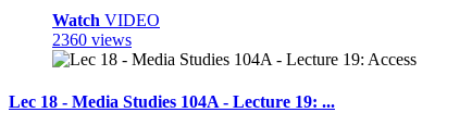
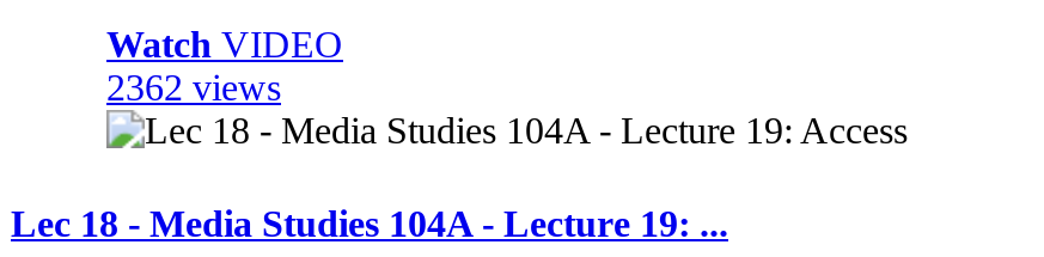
- 2360 views
+ 2362 views
